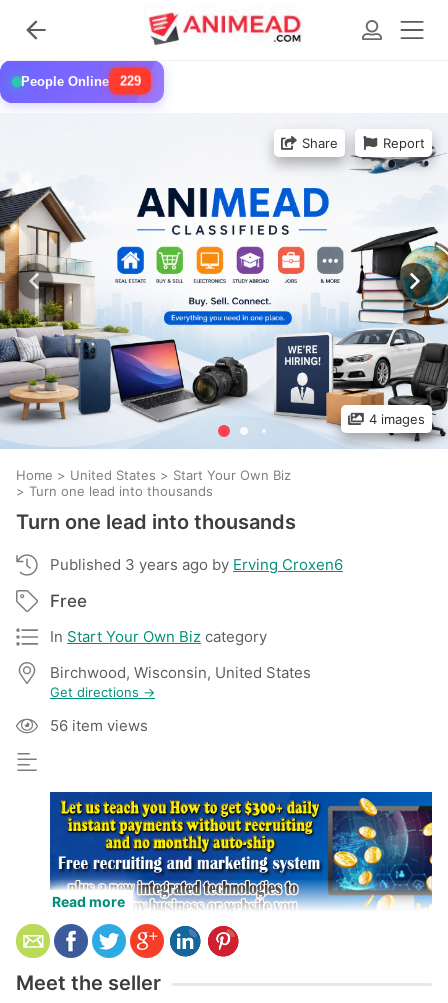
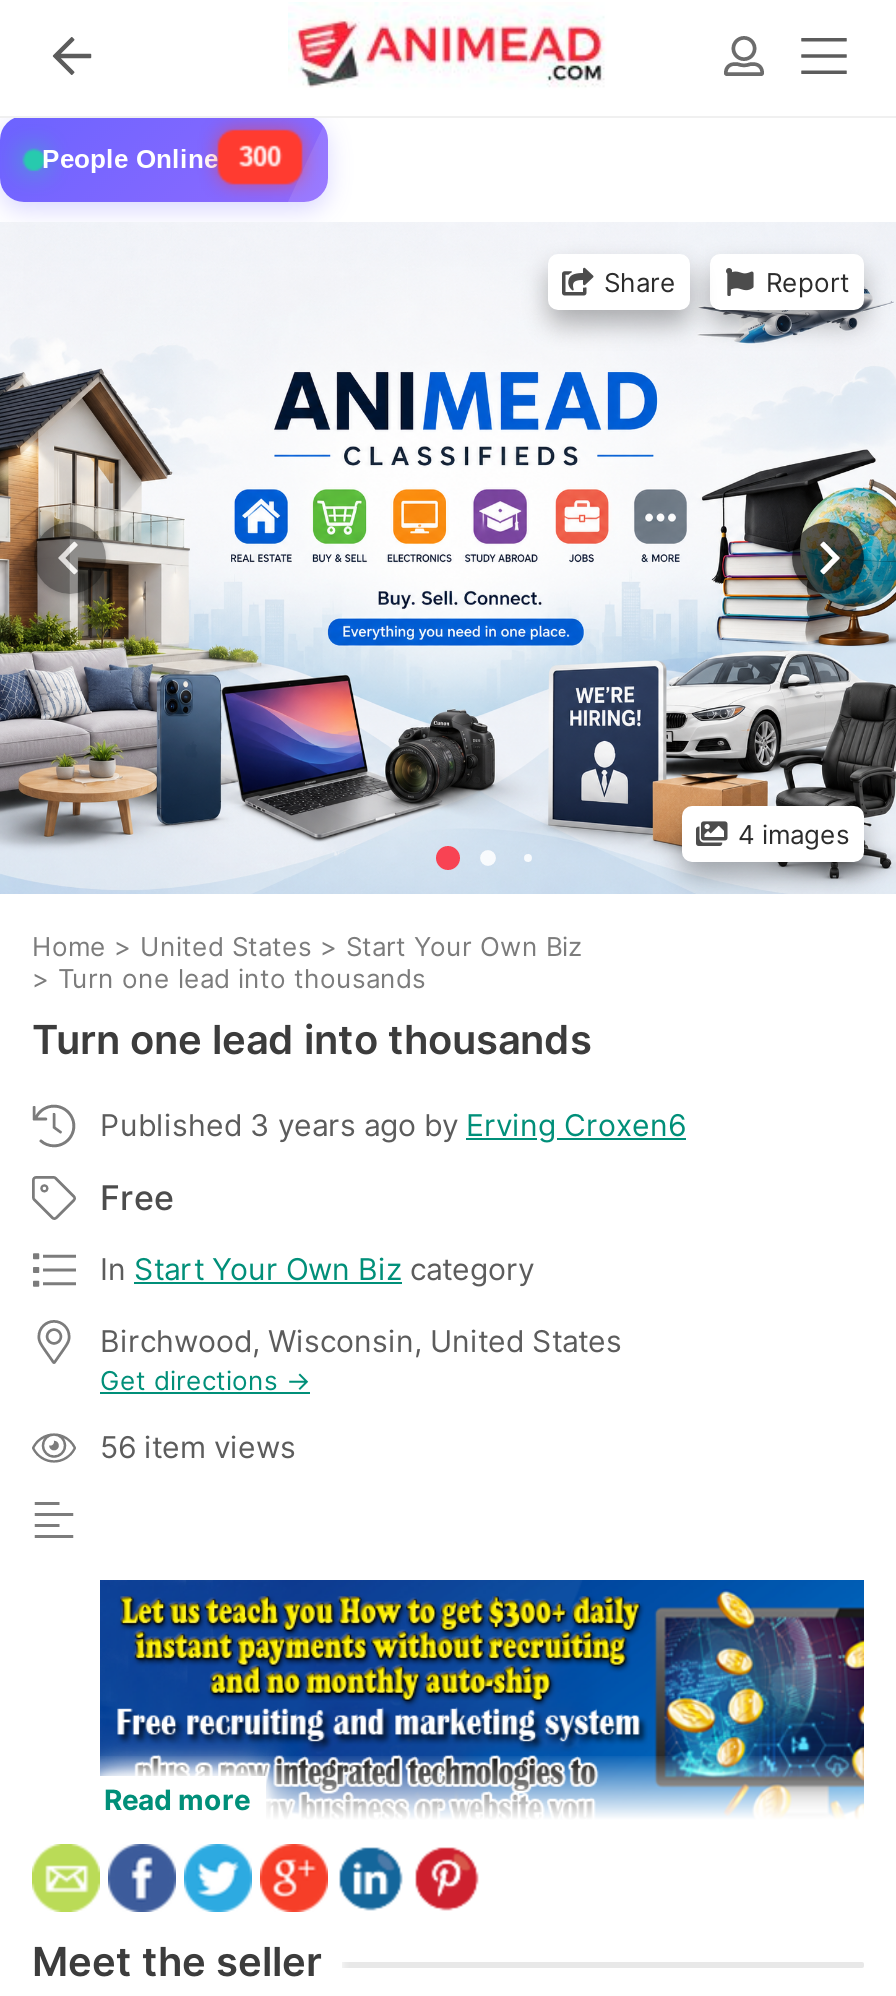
- People Online 229
+ People Online 300
